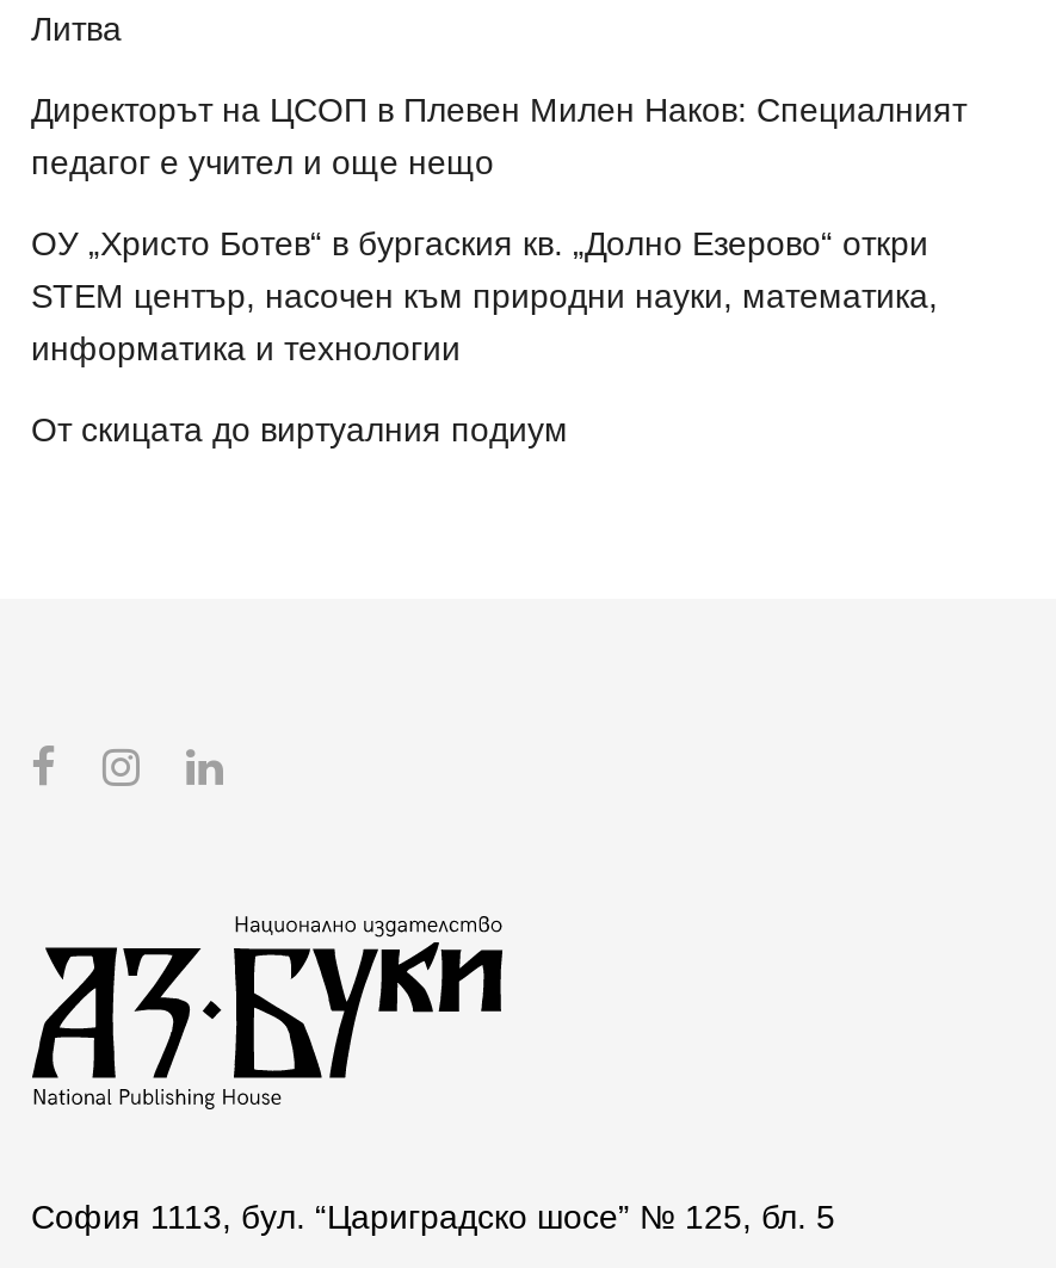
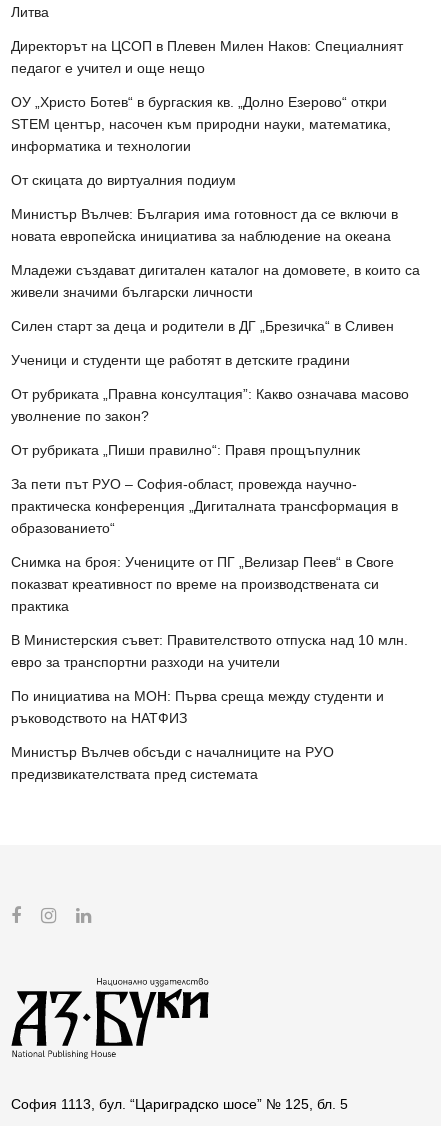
+ Министър Вълчев: България има готовност да се включи в
+ новата европейска инициатива за наблюдение на океана
+ Младежи създават дигитален каталог на домовете, в които са
+ живели значими български личности
+ Силен старт за деца и родители в ДГ „Брезичка“ в Сливен
+ Ученици и студенти ще работят в детските градини
+ От рубриката „Правна консултация”: Какво означава масово
+ уволнение по закон?
+ От рубриката „Пиши правилно“: Правя прощъпулник
+ За пети път РУО – София-област, провежда научно-
+ практическа конференция „Дигиталната трансформация в
+ образованието“
+ Снимка на броя: Учениците от ПГ „Велизар Пеев“ в Своге
+ показват креативност по време на производствената си
+ практика
+ В Министерския съвет: Правителството отпуска над 10 млн.
+ евро за транспортни разходи на учители
+ По инициатива на МОН: Първа среща между студенти и
+ ръководството на НАТФИЗ
+ Министър Вълчев обсъди с началниците на РУО
+ предизвикателствата пред системата
